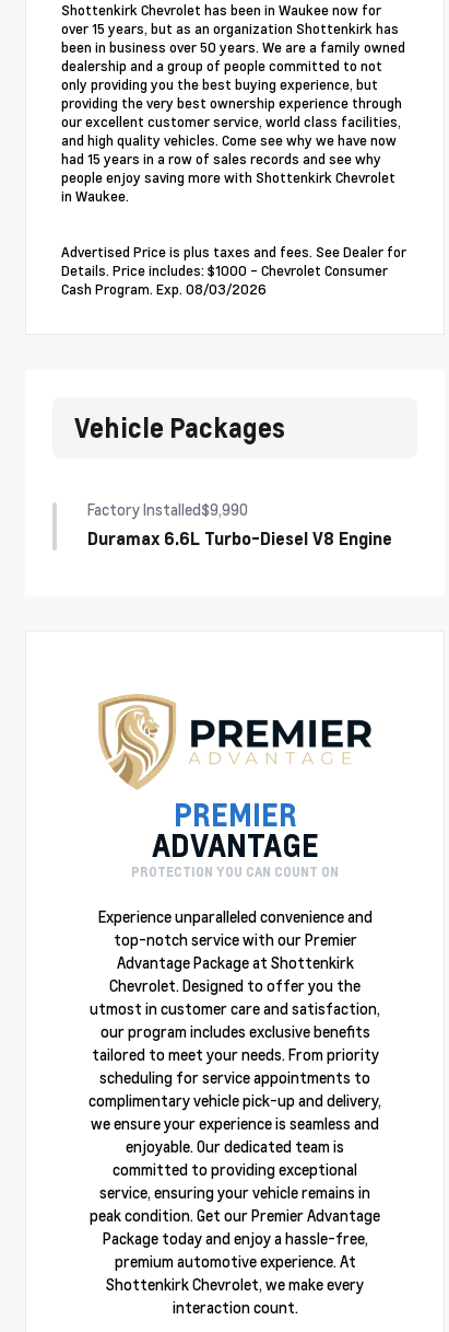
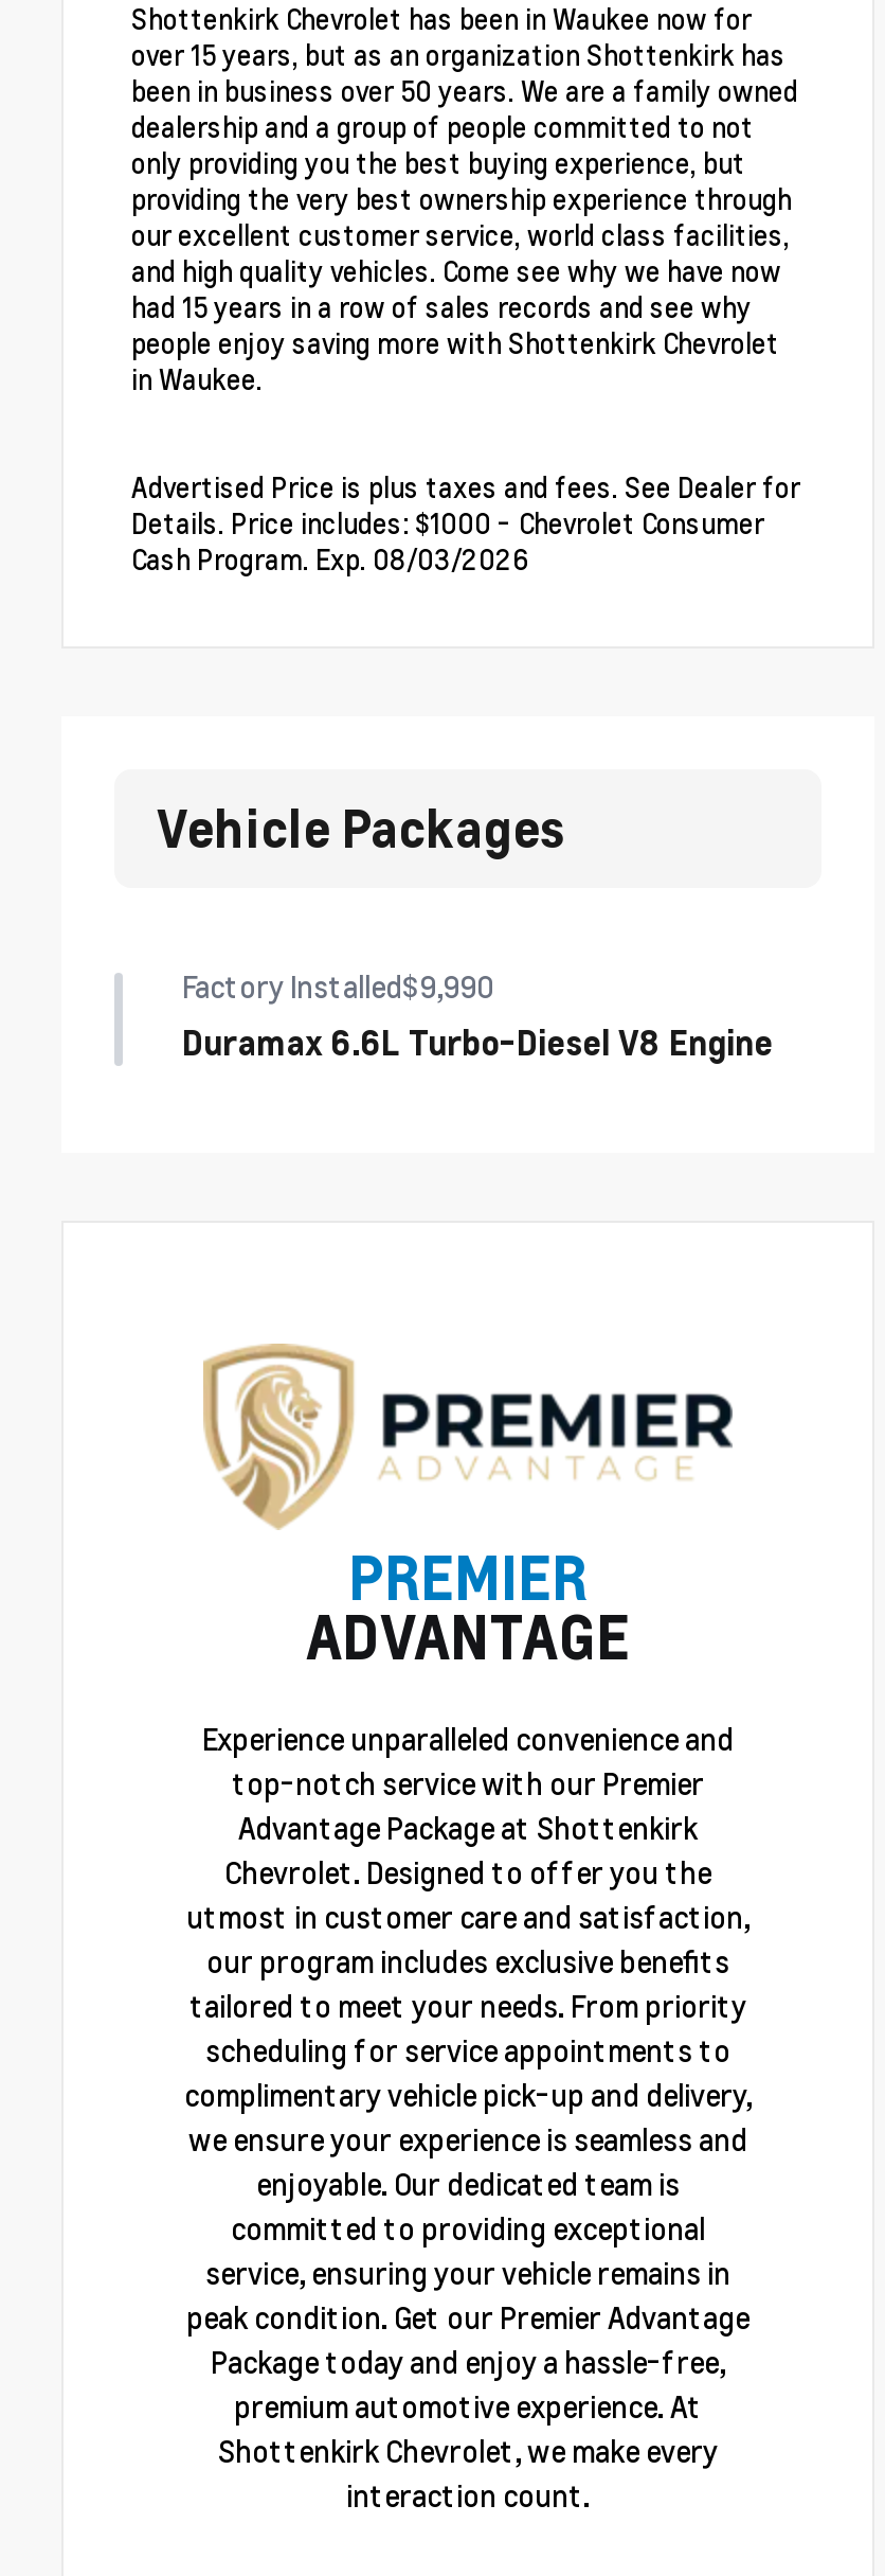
- PROTECTION YOU CAN COUNT ON
